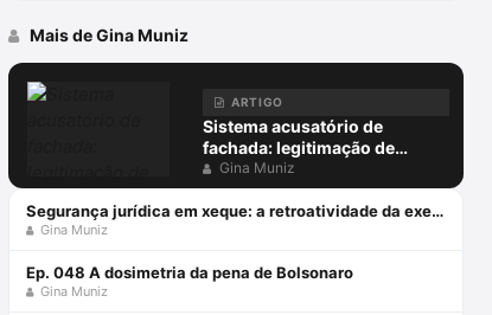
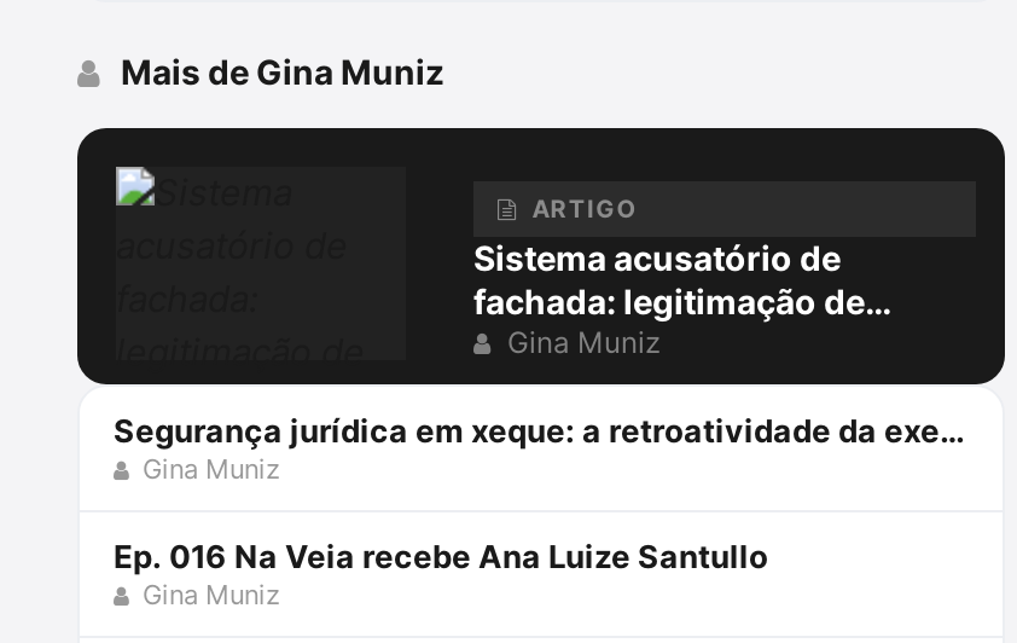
- Ep. 048 A dosimetria da pena de Bolsonaro
+ Ep. 016 Na Veia recebe Ana Luize Santullo
